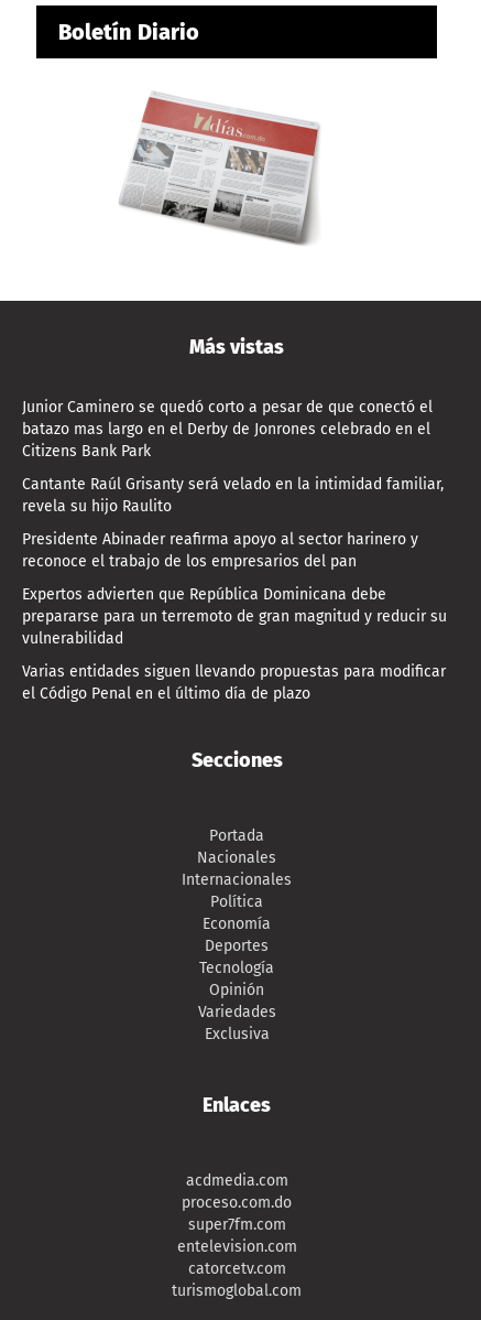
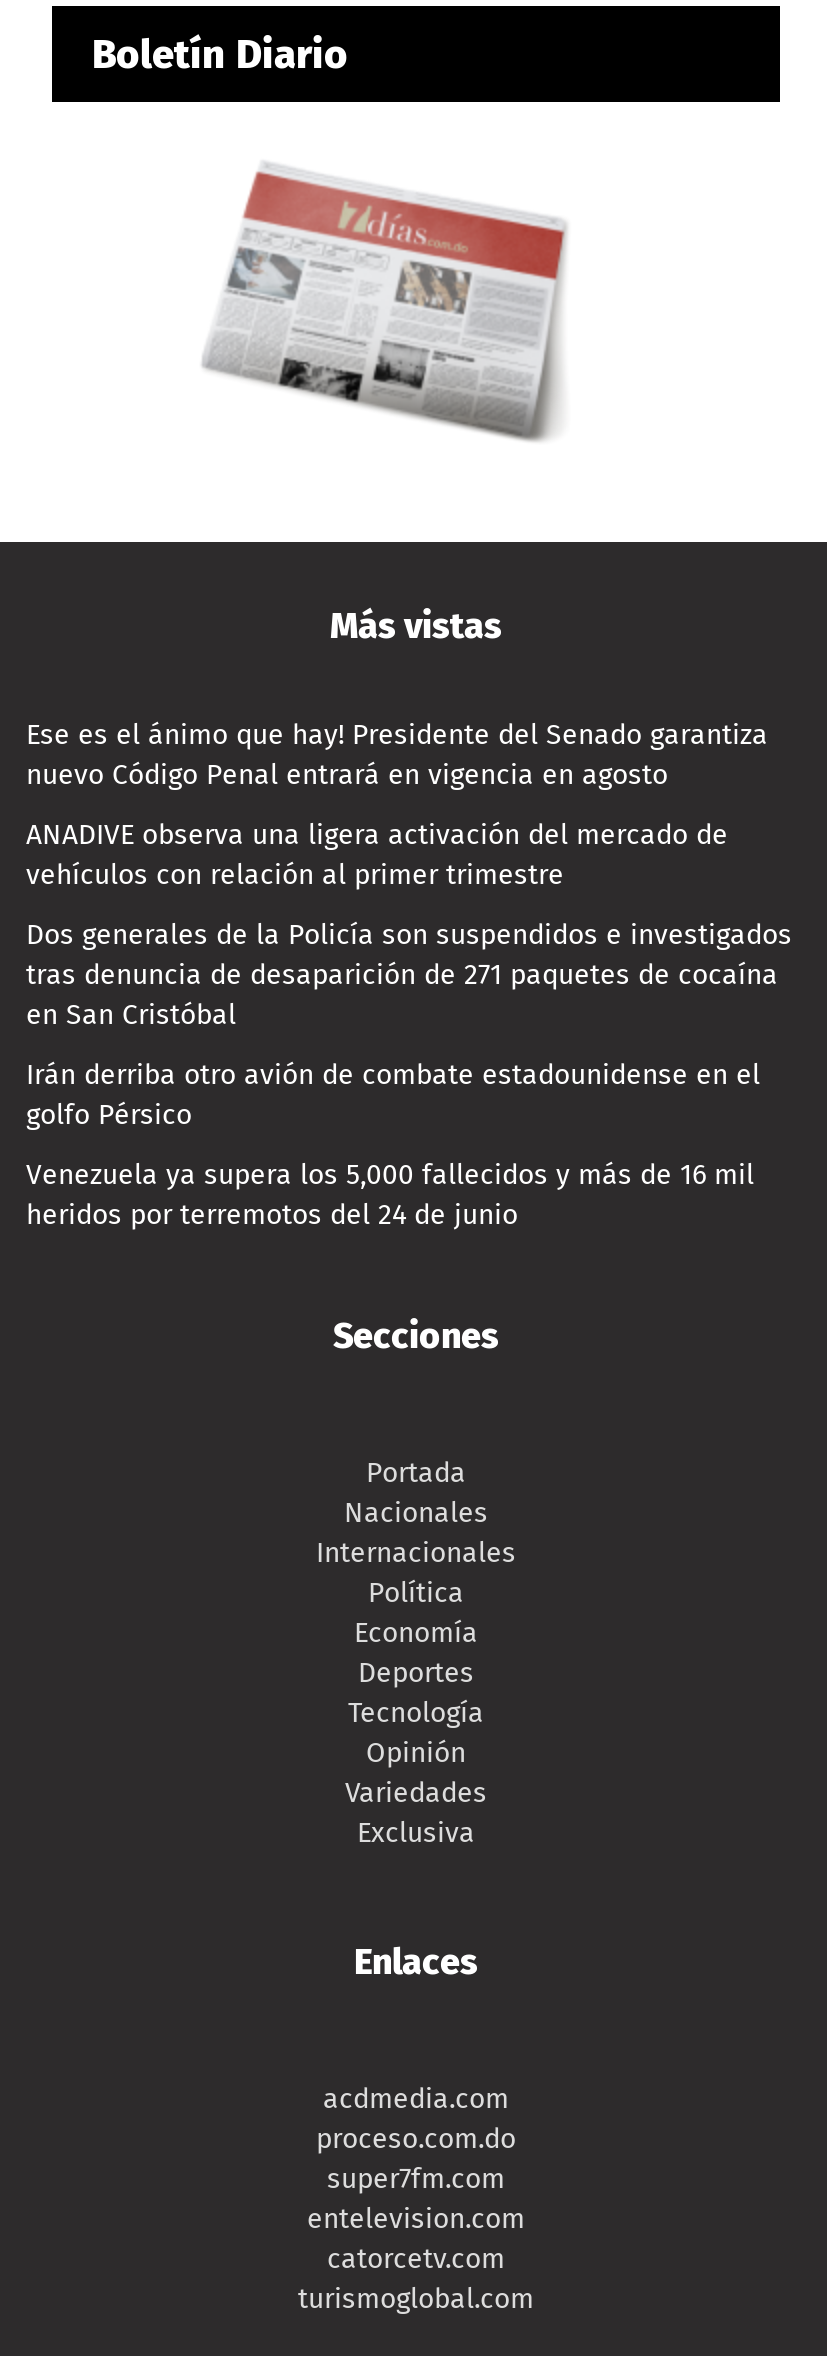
- Junior Caminero se quedó corto a pesar de que conectó el
- batazo mas largo en el Derby de Jonrones celebrado en el
- Citizens Bank Park
+ Ese es el ánimo que hay! Presidente del Senado garantiza
+ nuevo Código Penal entrará en vigencia en agosto

- Cantante Raúl Grisanty será velado en la intimidad familiar,
- revela su hijo Raulito
+ ANADIVE observa una ligera activación del mercado de
+ vehículos con relación al primer trimestre

- Presidente Abinader reafirma apoyo al sector harinero y
- reconoce el trabajo de los empresarios del pan
+ Dos generales de la Policía son suspendidos e investigados
+ tras denuncia de desaparición de 271 paquetes de cocaína
+ en San Cristóbal

- Expertos advierten que República Dominicana debe
- prepararse para un terremoto de gran magnitud y reducir su
- vulnerabilidad
+ Irán derriba otro avión de combate estadounidense en el
+ golfo Pérsico

- Varias entidades siguen llevando propuestas para modificar
- el Código Penal en el último día de plazo
+ Venezuela ya supera los 5,000 fallecidos y más de 16 mil
+ heridos por terremotos del 24 de junio
